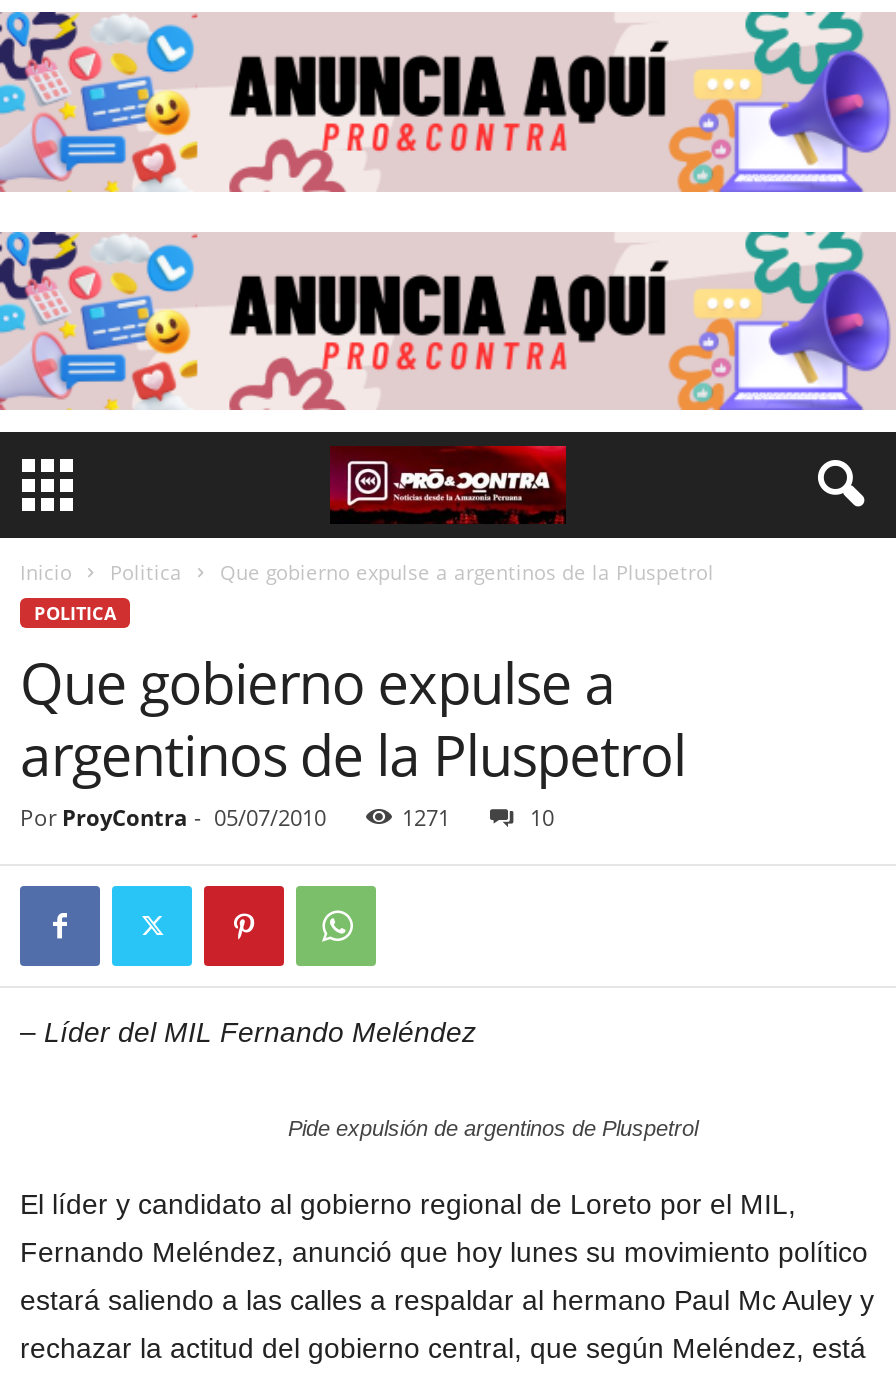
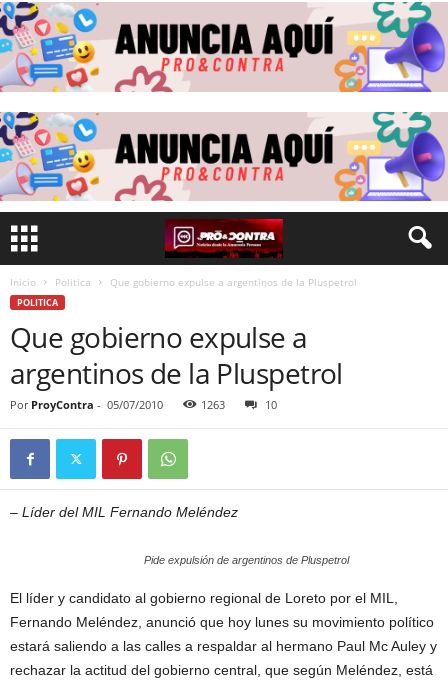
- 1271
+ 1263
